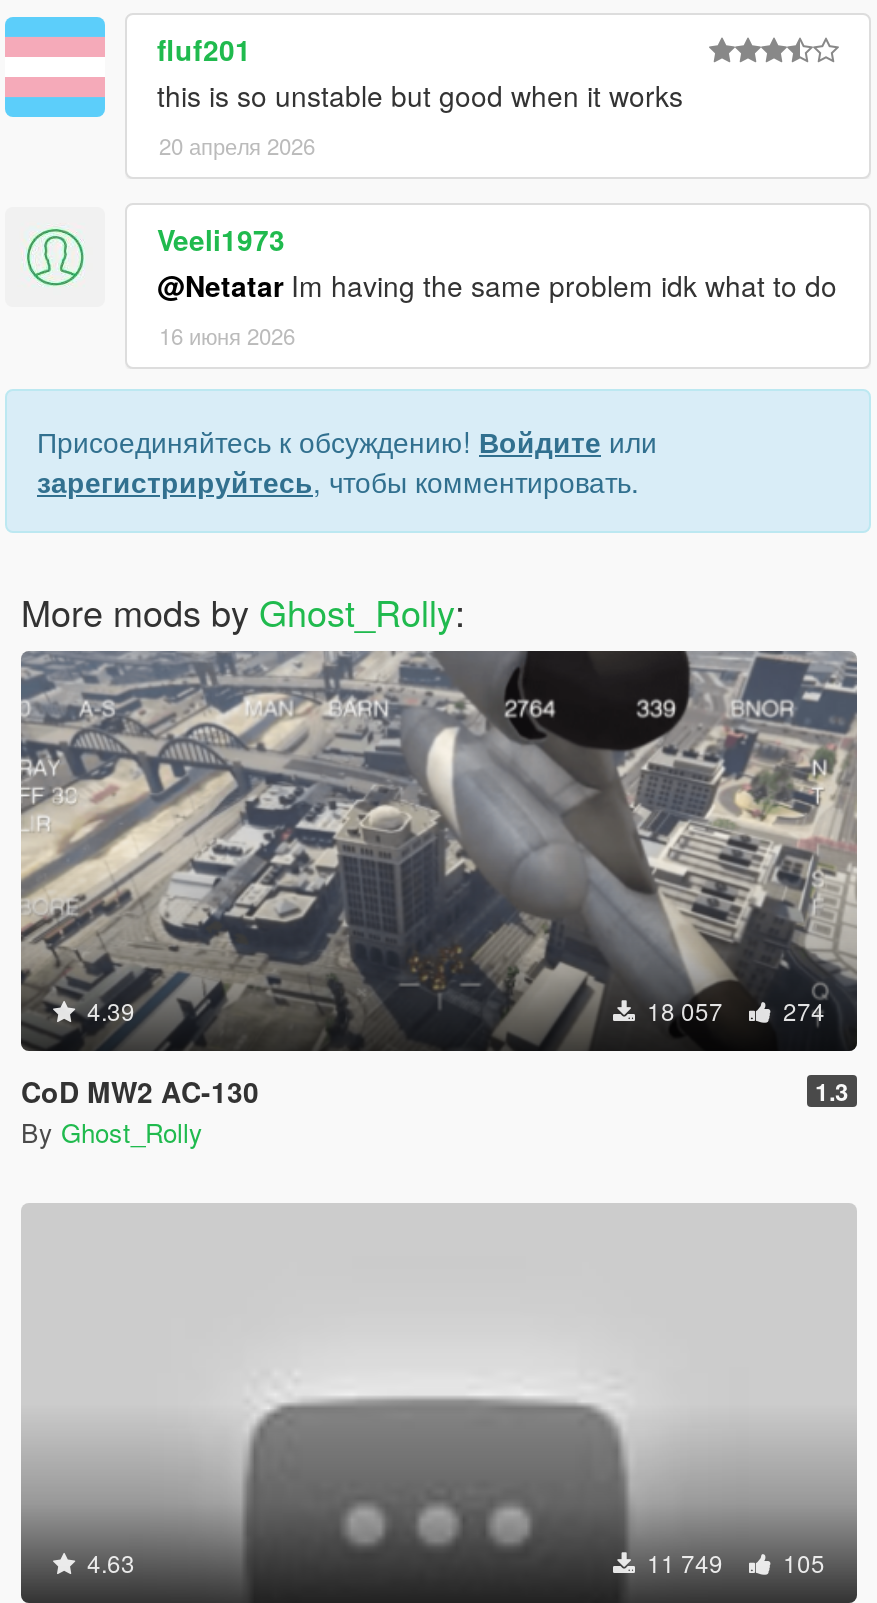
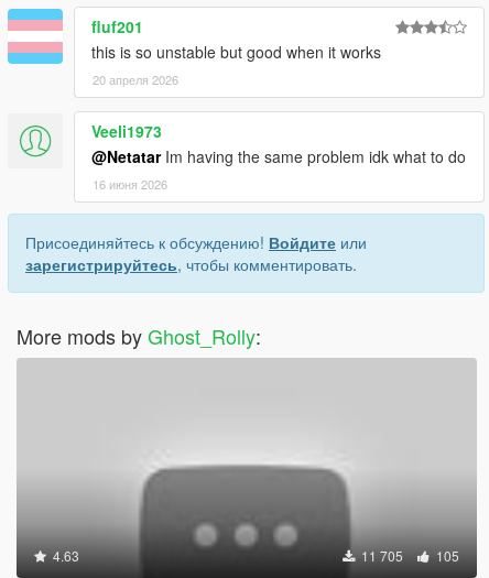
- [image]
- 4.39
- 18 057
- 274
- CoD MW2 AC-130
- 1.3
- By Ghost_Rolly

- 11 749 105
+ 11 705 105
